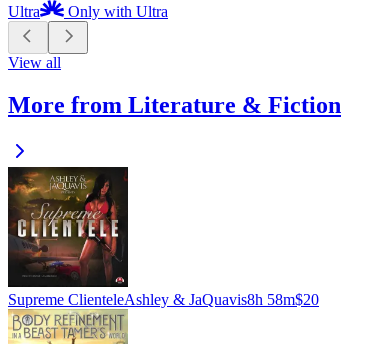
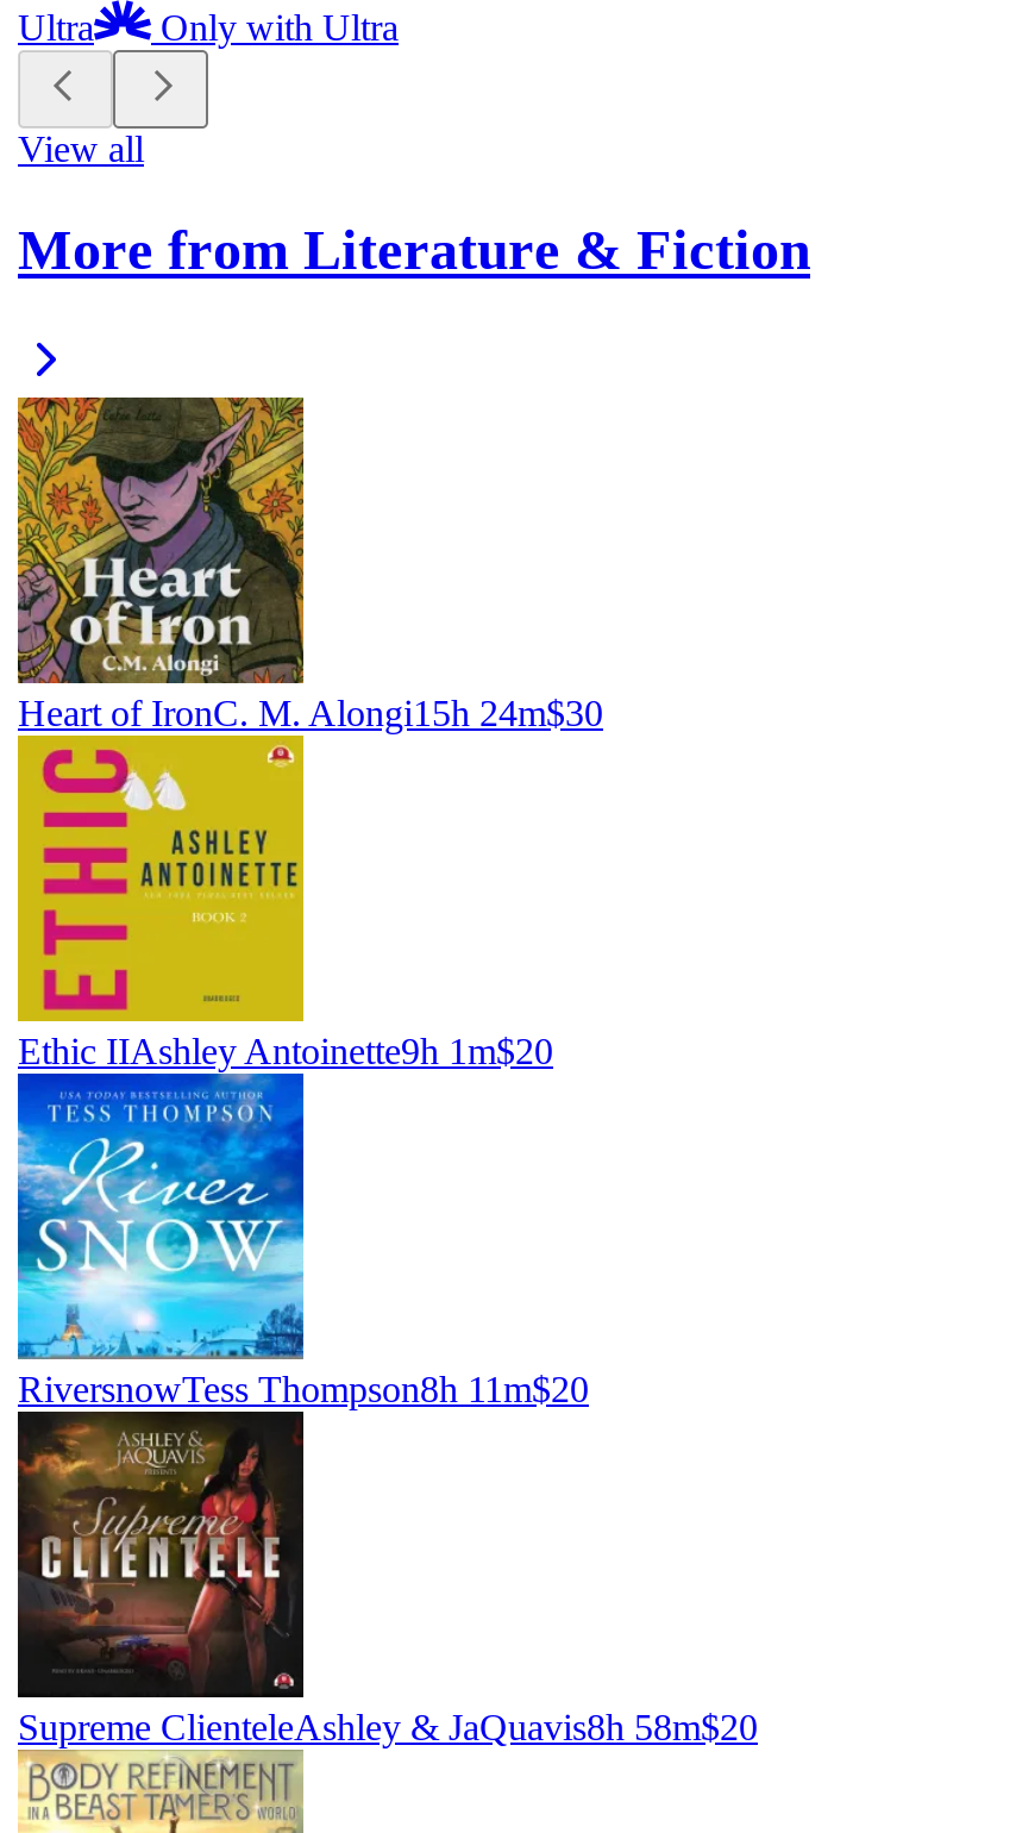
+ [image]
+ Heart of IronC. M. Alongi15h 24m$30

+ [image]
+ RiversnowTess Thompson8h 11m$20

+ [image]
+ Ethic IIAshley Antoinette9h 1m$20
